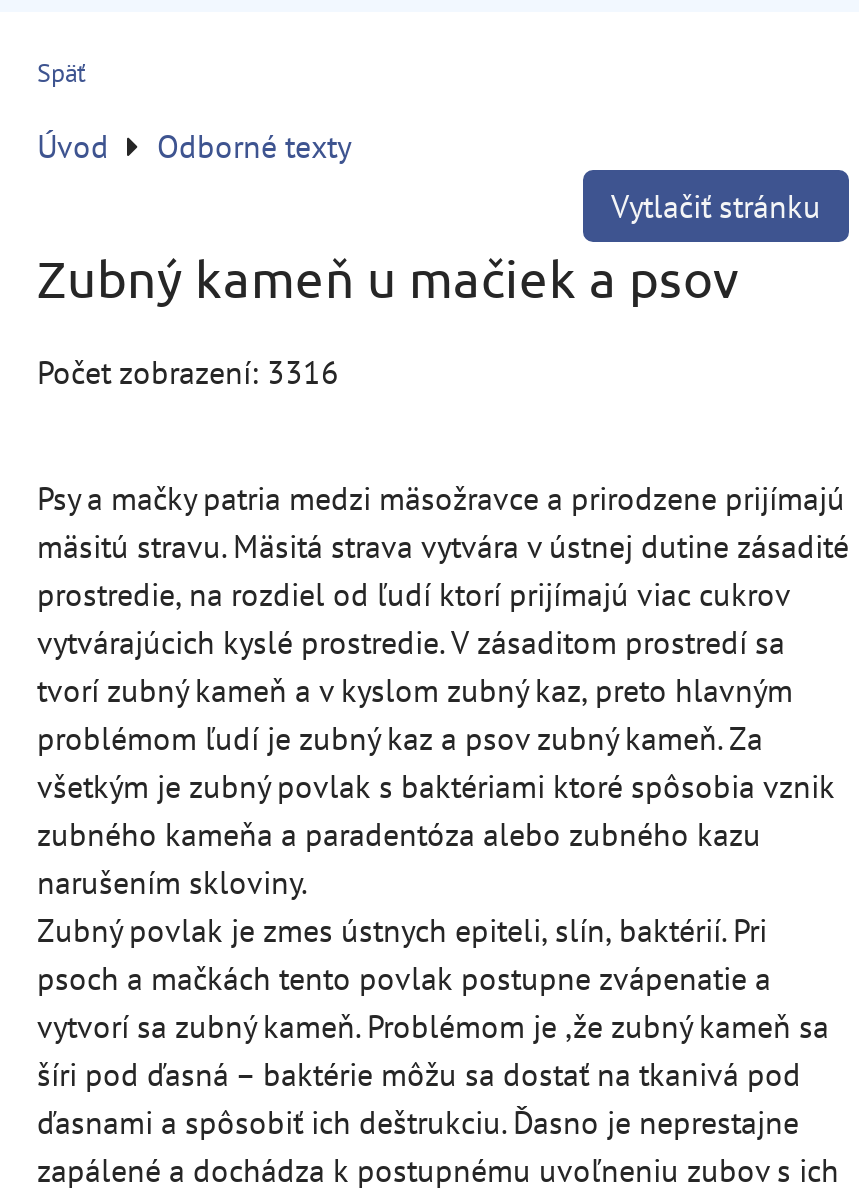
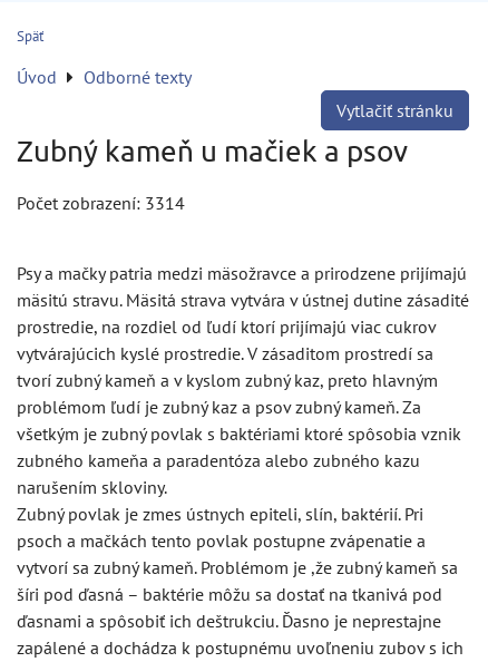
- Počet zobrazení: 3316
+ Počet zobrazení: 3314
